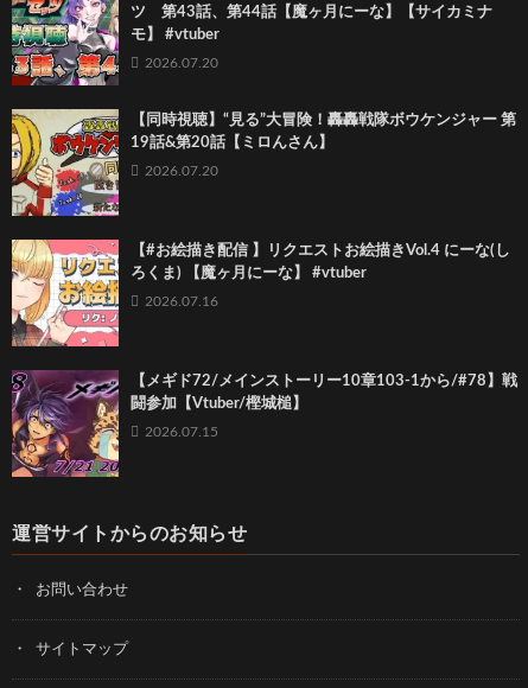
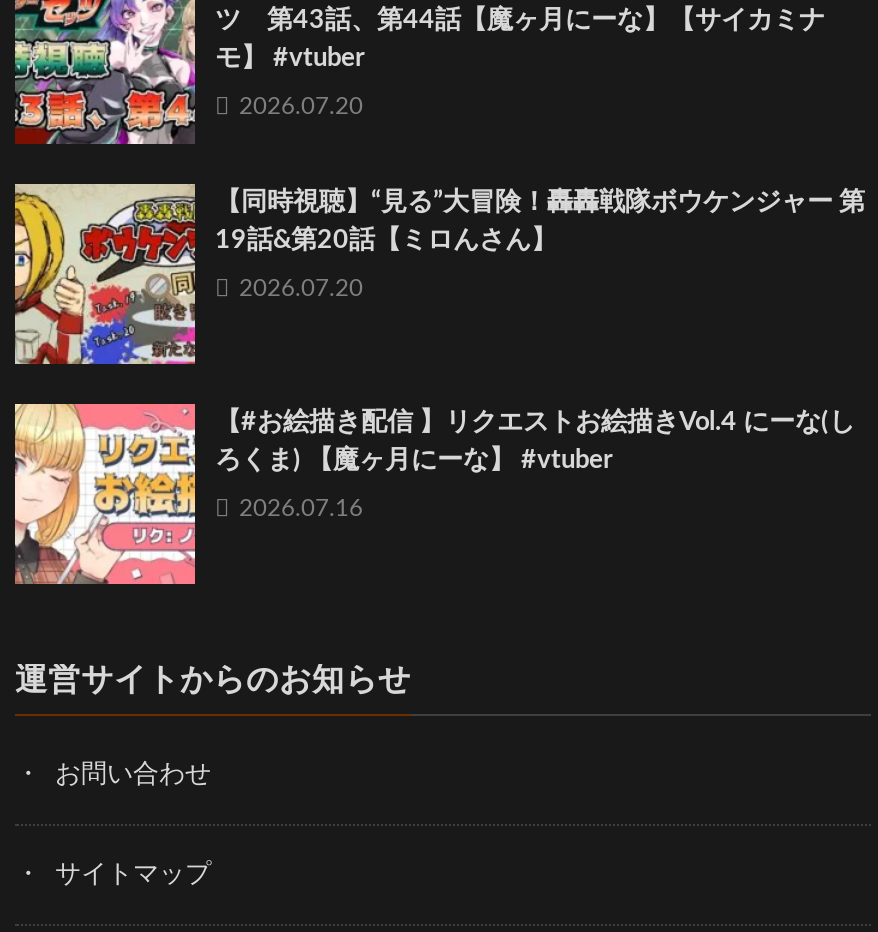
- [image]
- 【メギド72/メインストーリー10章103-1から/#78】戦
- 闘参加【Vtuber/樫城槌】
- 2026.07.15
